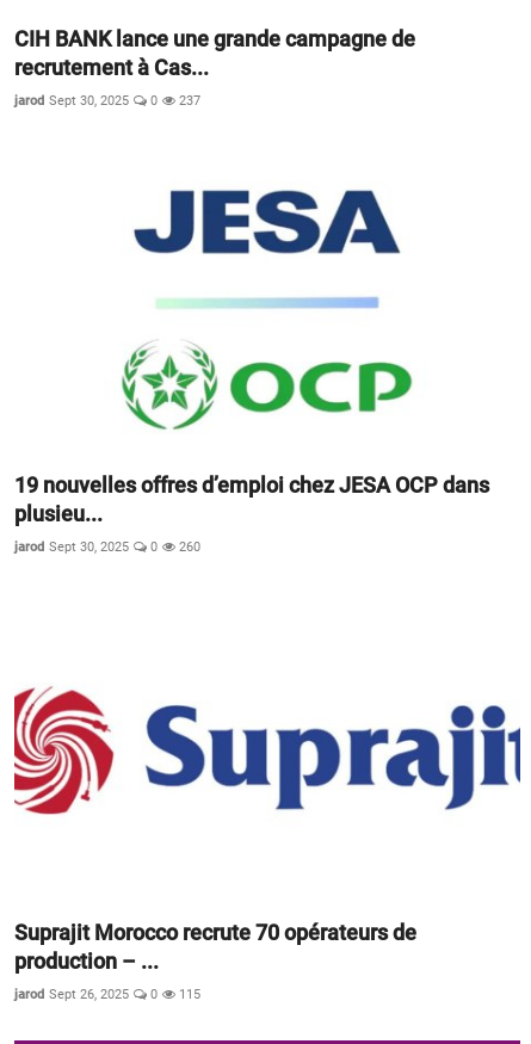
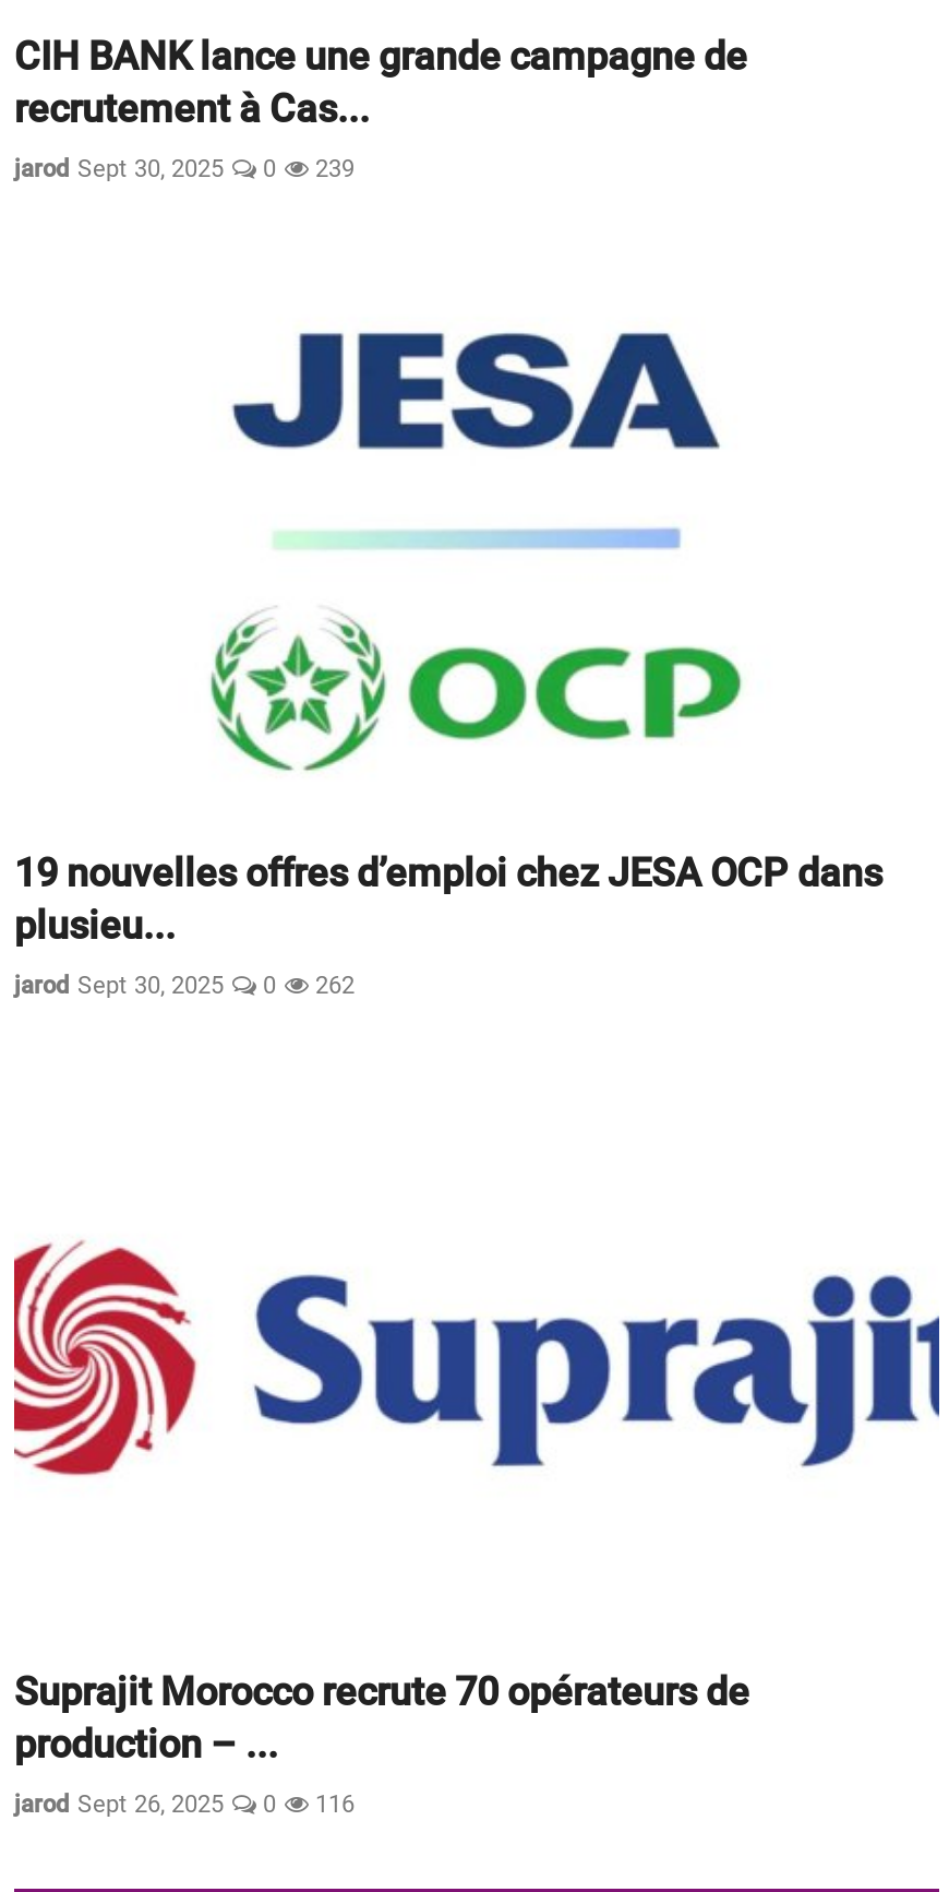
- jarod Sept 30, 2025 0 237
+ jarod Sept 30, 2025 0 239

- jarod Sept 30, 2025 0 260
+ jarod Sept 30, 2025 0 262

- jarod Sept 26, 2025 0 115
+ jarod Sept 26, 2025 0 116
